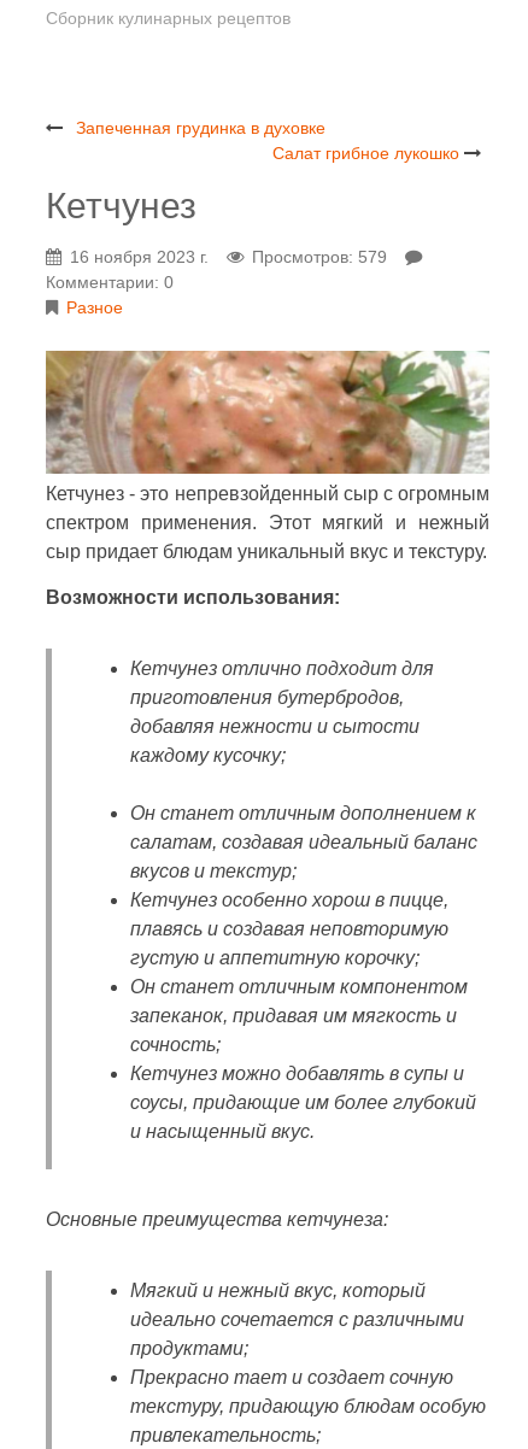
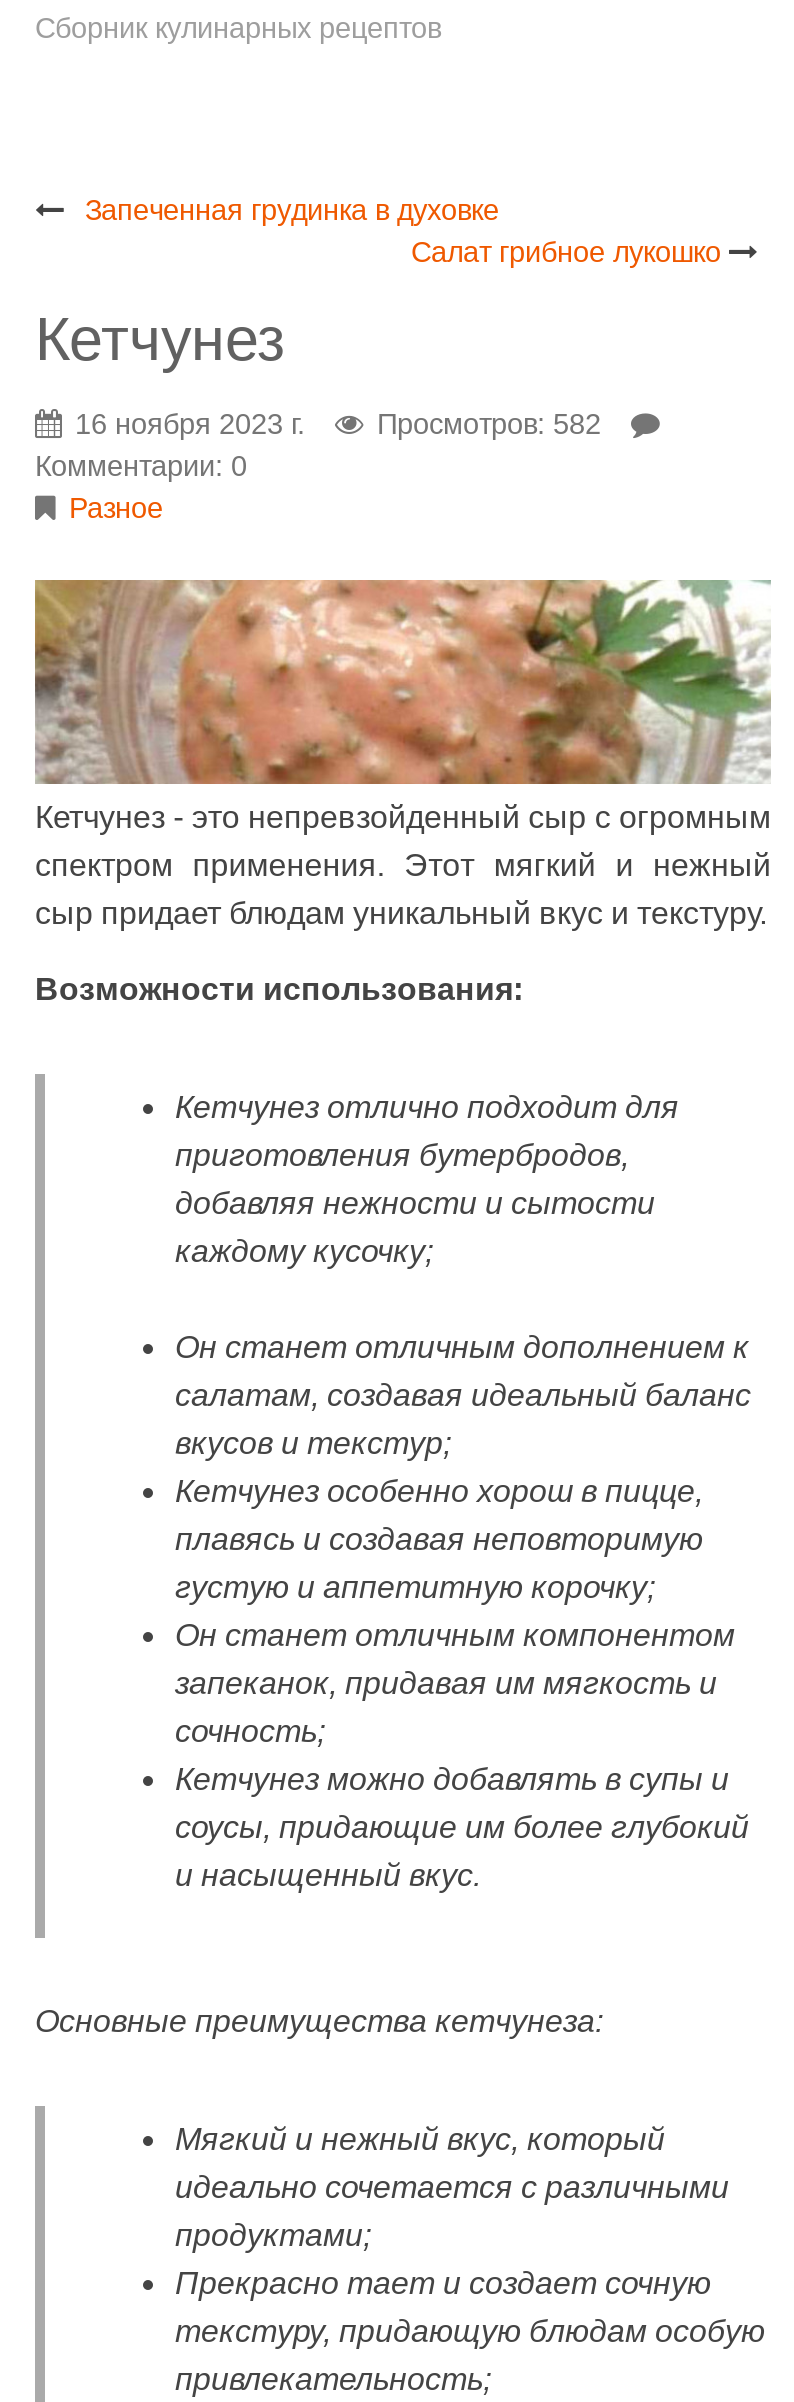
- Просмотров: 579
+ Просмотров: 582
